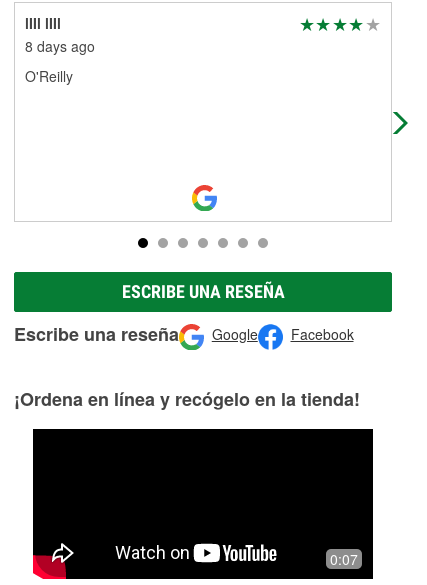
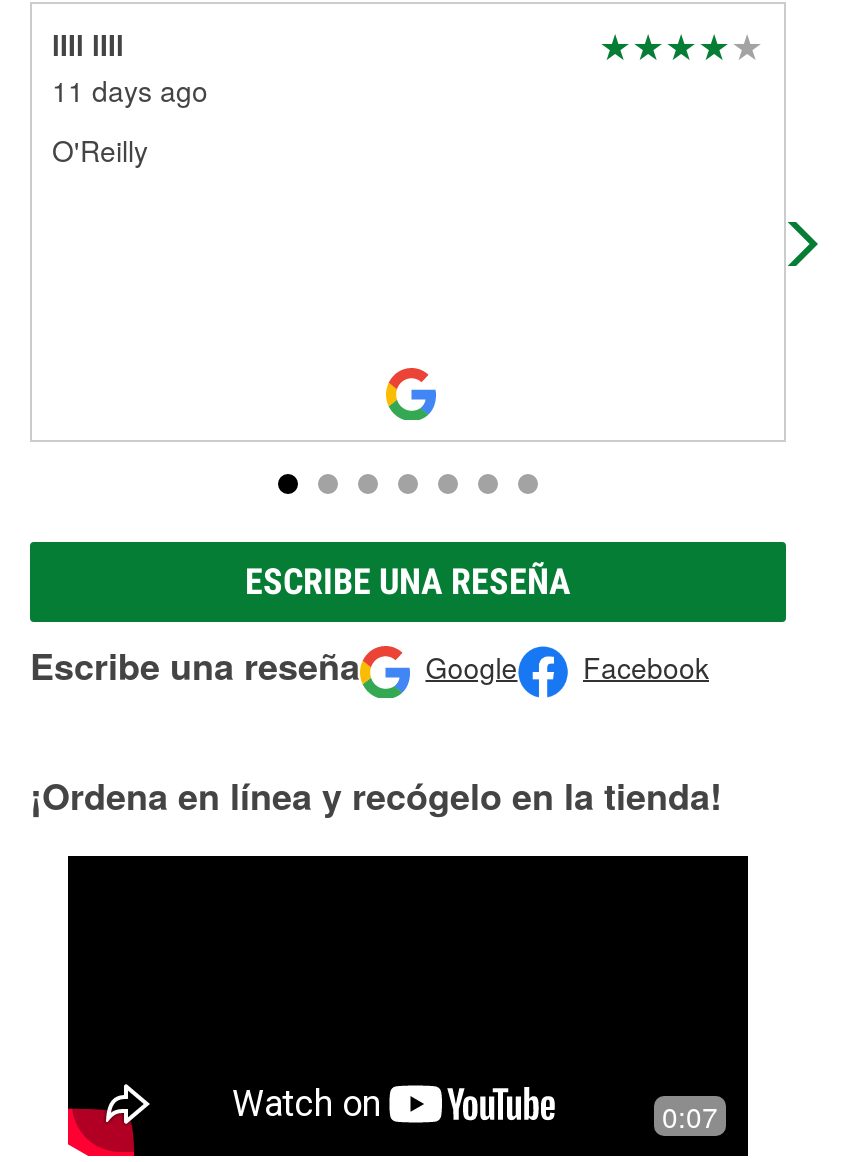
- 8 days ago
+ 11 days ago
